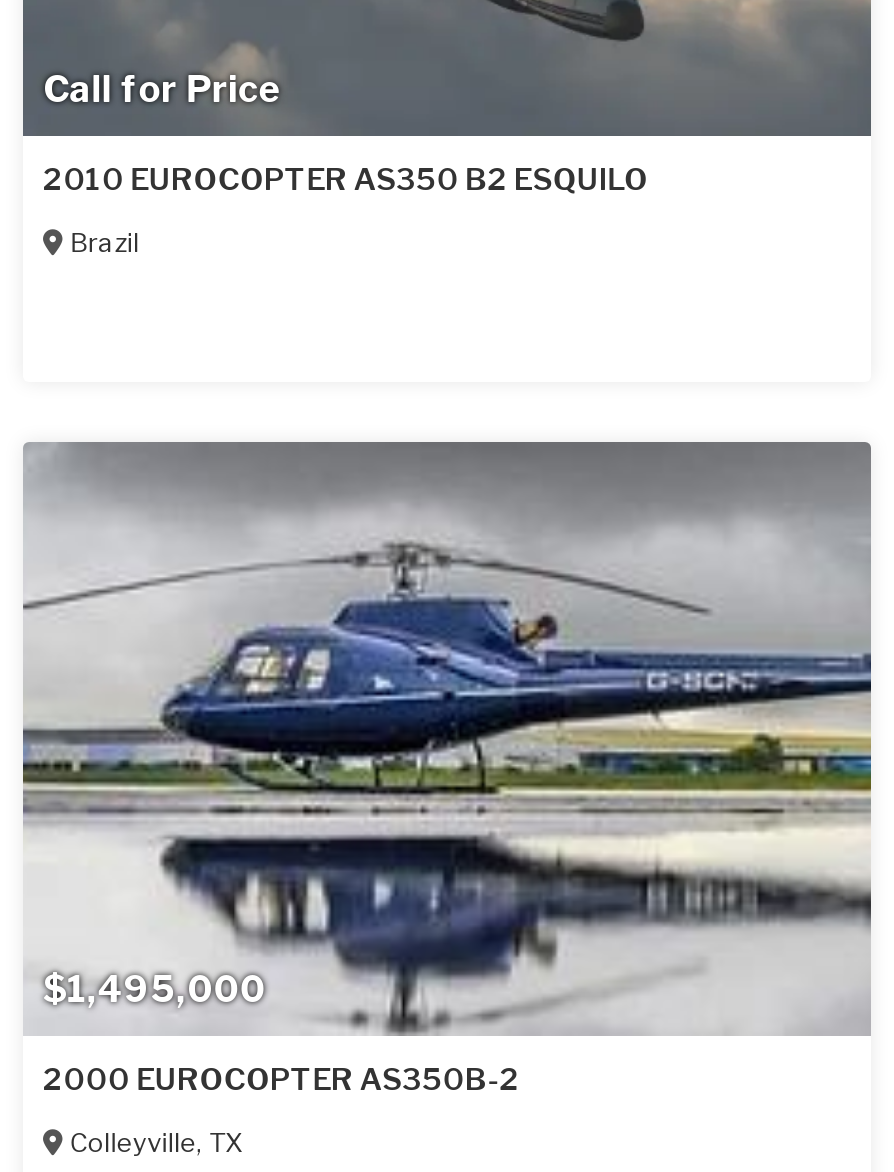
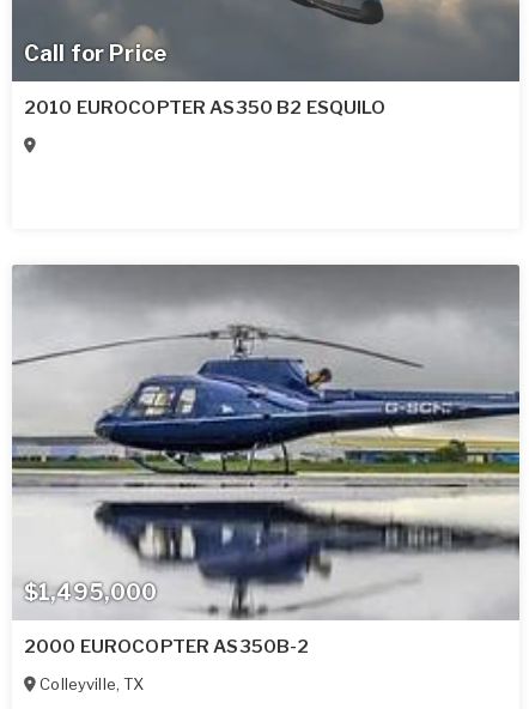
- Brazil
